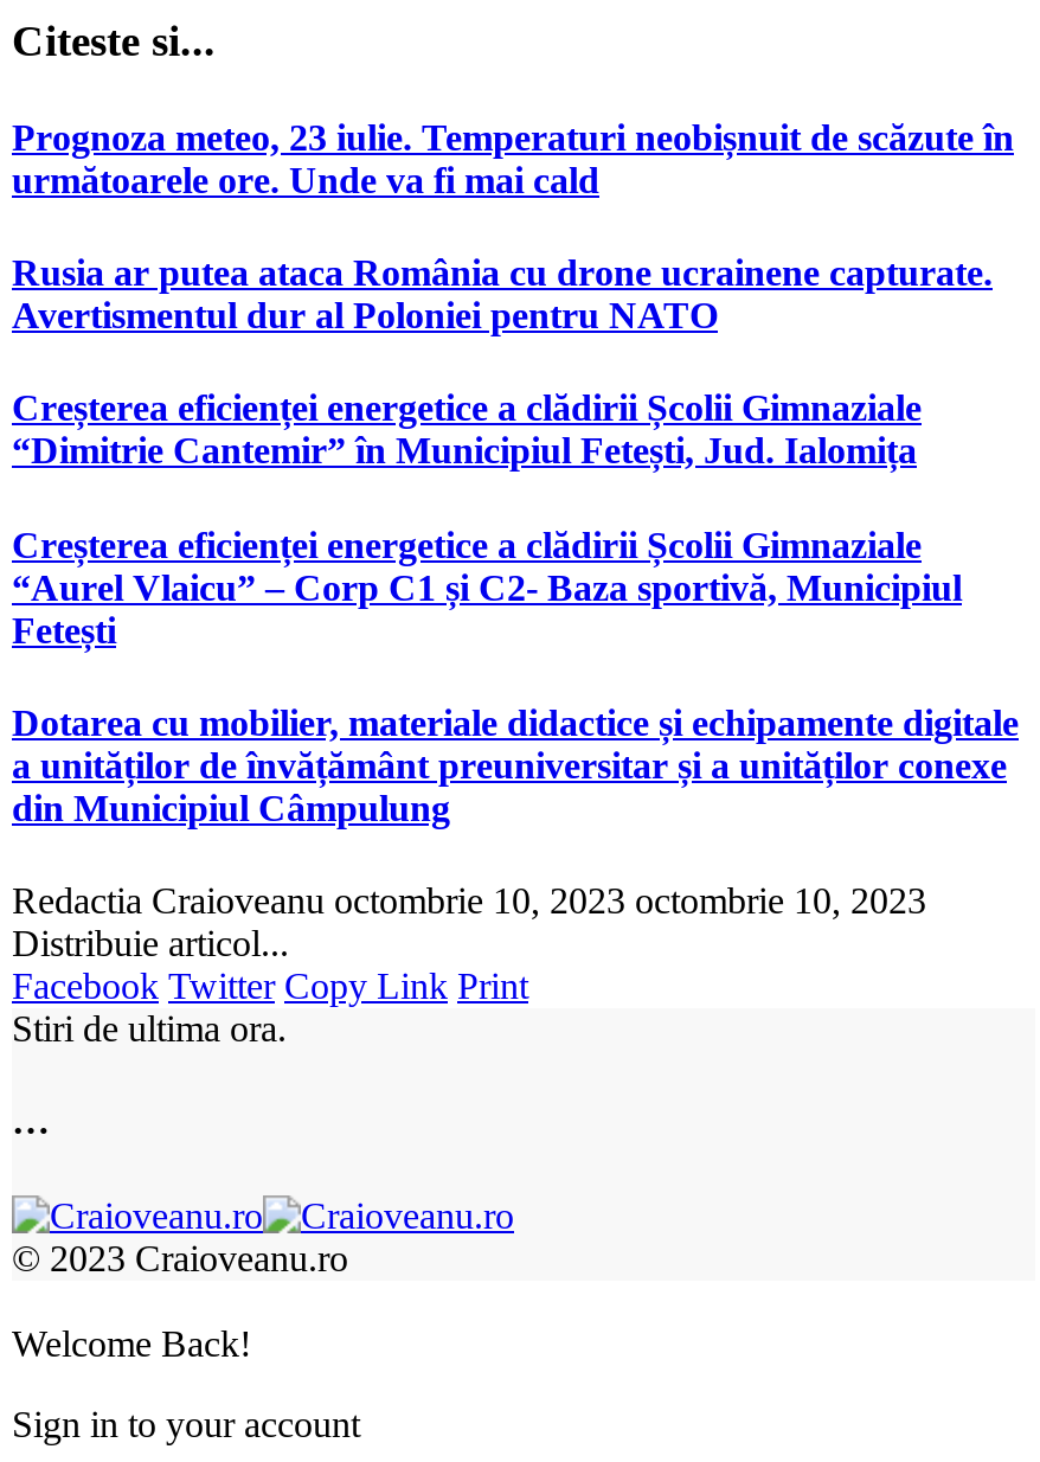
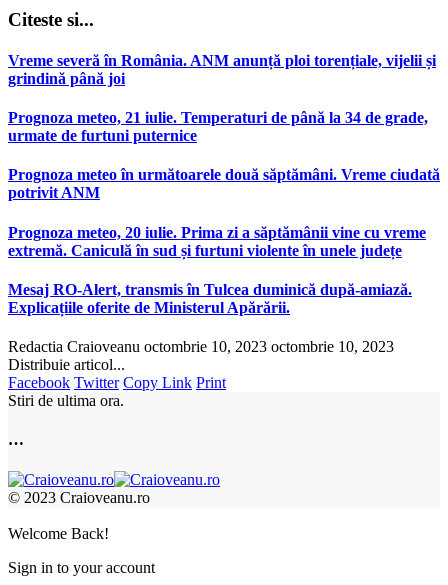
- Prognoza meteo, 23 iulie. Temperaturi neobișnuit de scăzute în
- următoarele ore. Unde va fi mai cald
+ Vreme severă în România. ANM anunță ploi torențiale, vijelii și
+ grindină până joi

- Rusia ar putea ataca România cu drone ucrainene capturate.
- Avertismentul dur al Poloniei pentru NATO
+ Prognoza meteo, 21 iulie. Temperaturi de până la 34 de grade,
+ urmate de furtuni puternice

- Creșterea eficienței energetice a clădirii Școlii Gimnaziale
- “Dimitrie Cantemir” în Municipiul Fetești, Jud. Ialomița
+ Prognoza meteo în următoarele două săptămâni. Vreme ciudată
+ potrivit ANM

- Creșterea eficienței energetice a clădirii Școlii Gimnaziale
- “Aurel Vlaicu” – Corp C1 și C2- Baza sportivă, Municipiul
- Fetești
+ Prognoza meteo, 20 iulie. Prima zi a săptămânii vine cu vreme
+ extremă. Caniculă în sud și furtuni violente în unele județe

- Dotarea cu mobilier, materiale didactice și echipamente digitale
- a unităților de învățământ preuniversitar și a unităților conexe
- din Municipiul Câmpulung
+ Mesaj RO-Alert, transmis în Tulcea duminică după-amiază.
+ Explicațiile oferite de Ministerul Apărării.
